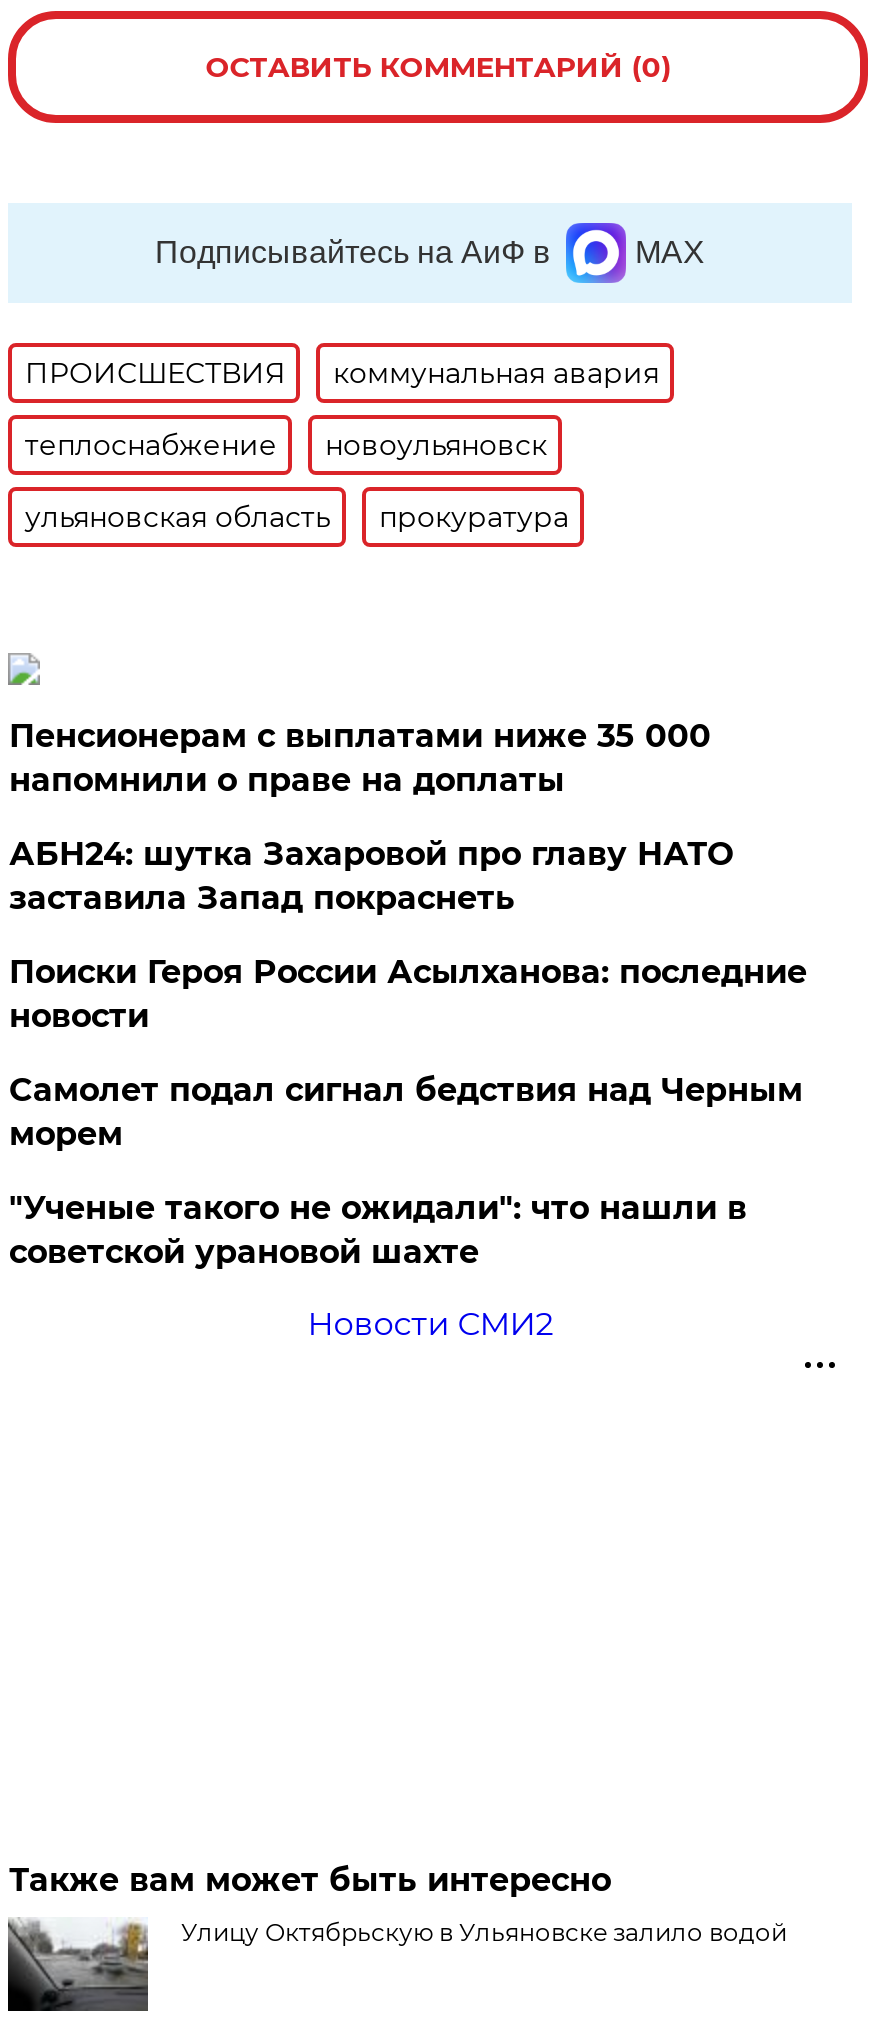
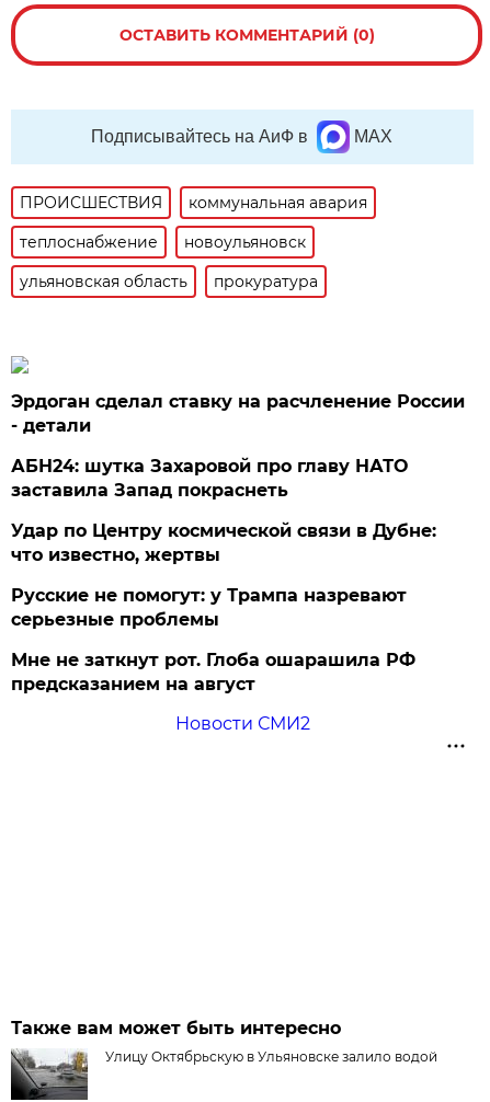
- Пенсионерам с выплатами ниже 35 000
- напомнили о праве на доплаты
+ Эрдоган сделал ставку на расчленение России
+ - детали

- Поиски Героя России Асылханова: последние
- новости
+ Удар по Центру космической связи в Дубне:
+ что известно, жертвы

- Самолет подал сигнал бедствия над Черным
- морем
+ Русские не помогут: у Трампа назревают
+ серьезные проблемы

- "Ученые такого не ожидали": что нашли в
- советской урановой шахте
+ Мне не заткнут рот. Глоба ошарашила РФ
+ предсказанием на август
